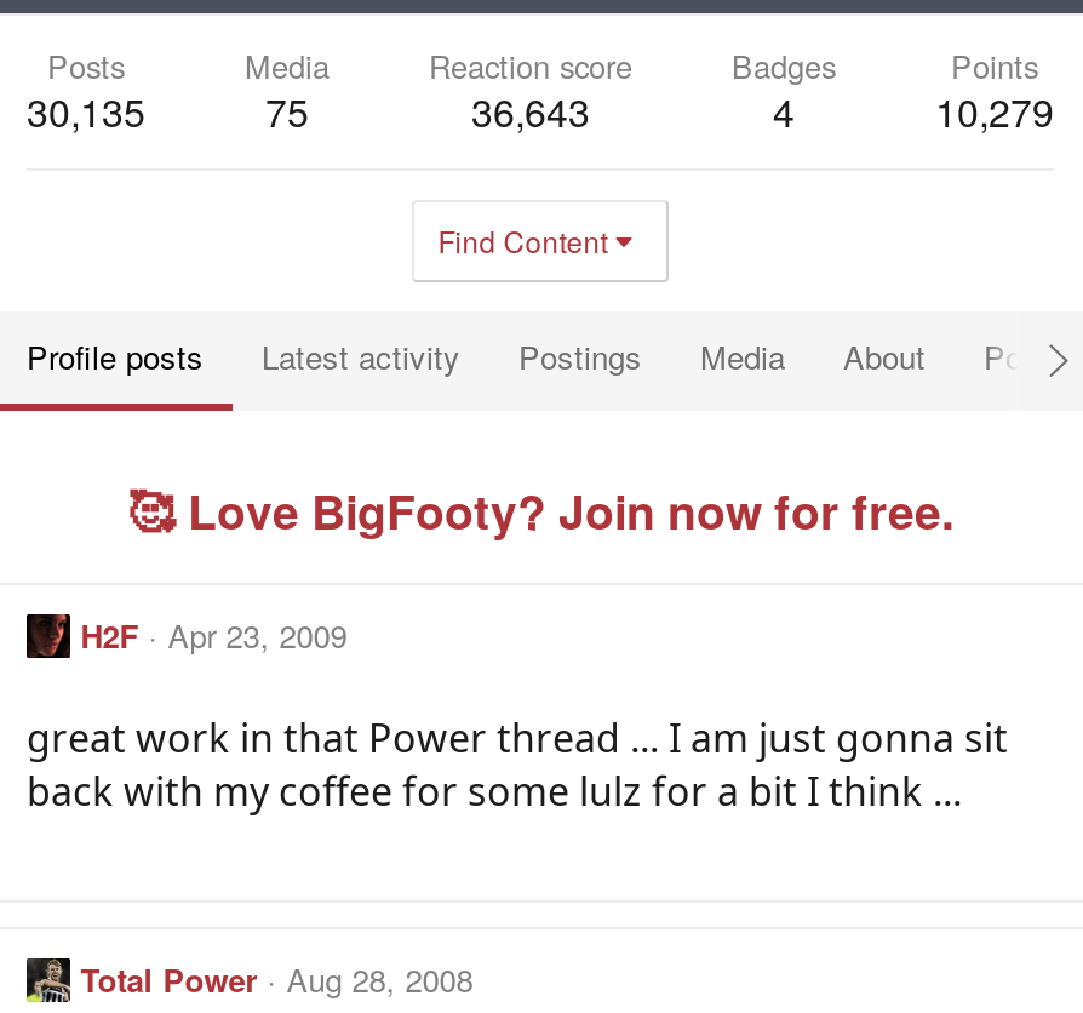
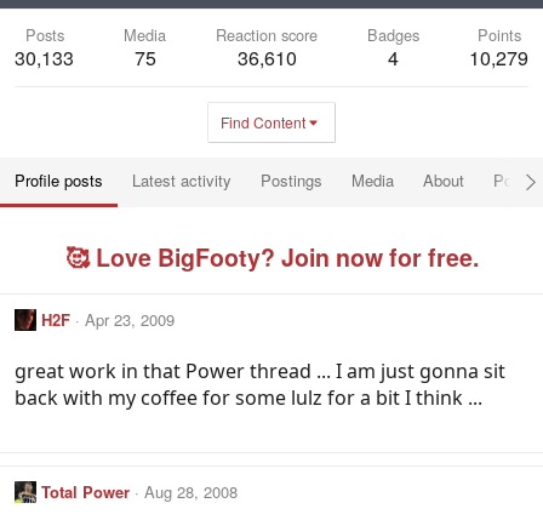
- 30,135
+ 30,133

- 36,643
+ 36,610
